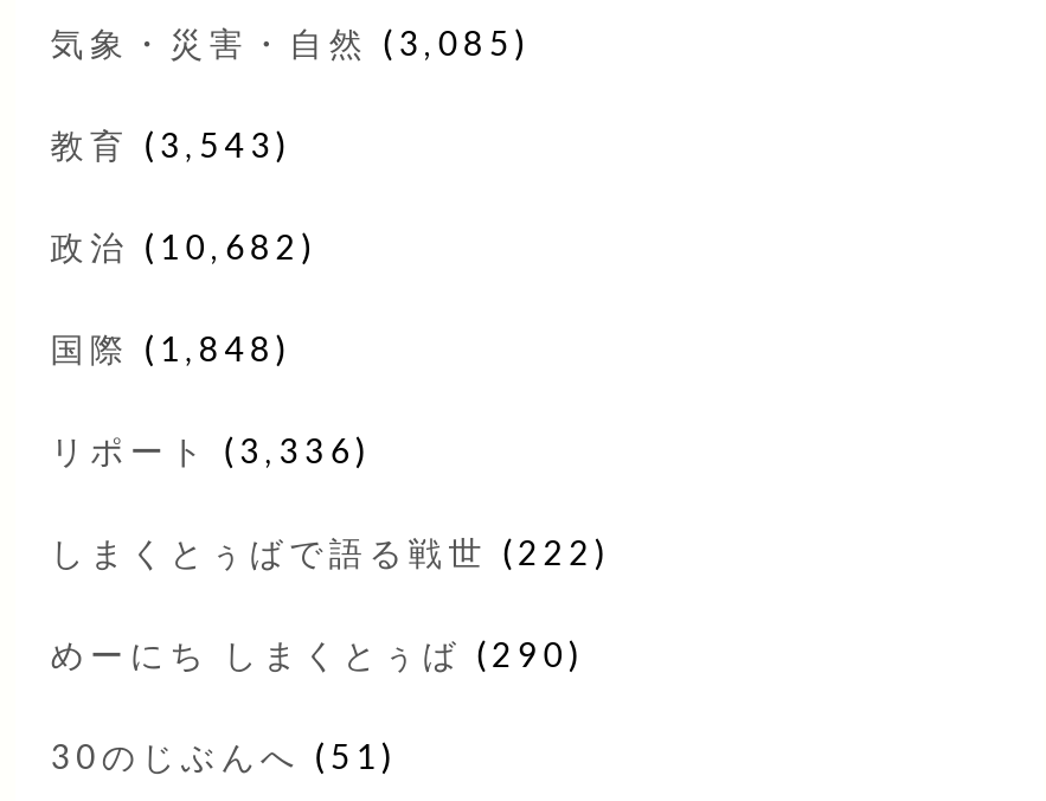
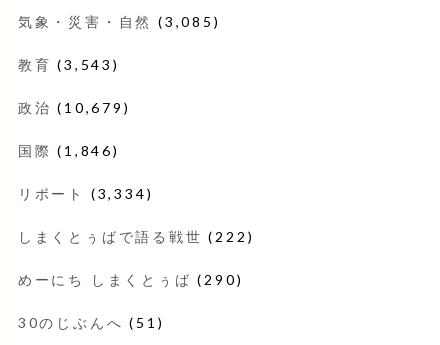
- 政治(10,682)
+ 政治(10,679)

- 国際(1,848)
+ 国際(1,846)

- リポート(3,336)
+ リポート(3,334)
